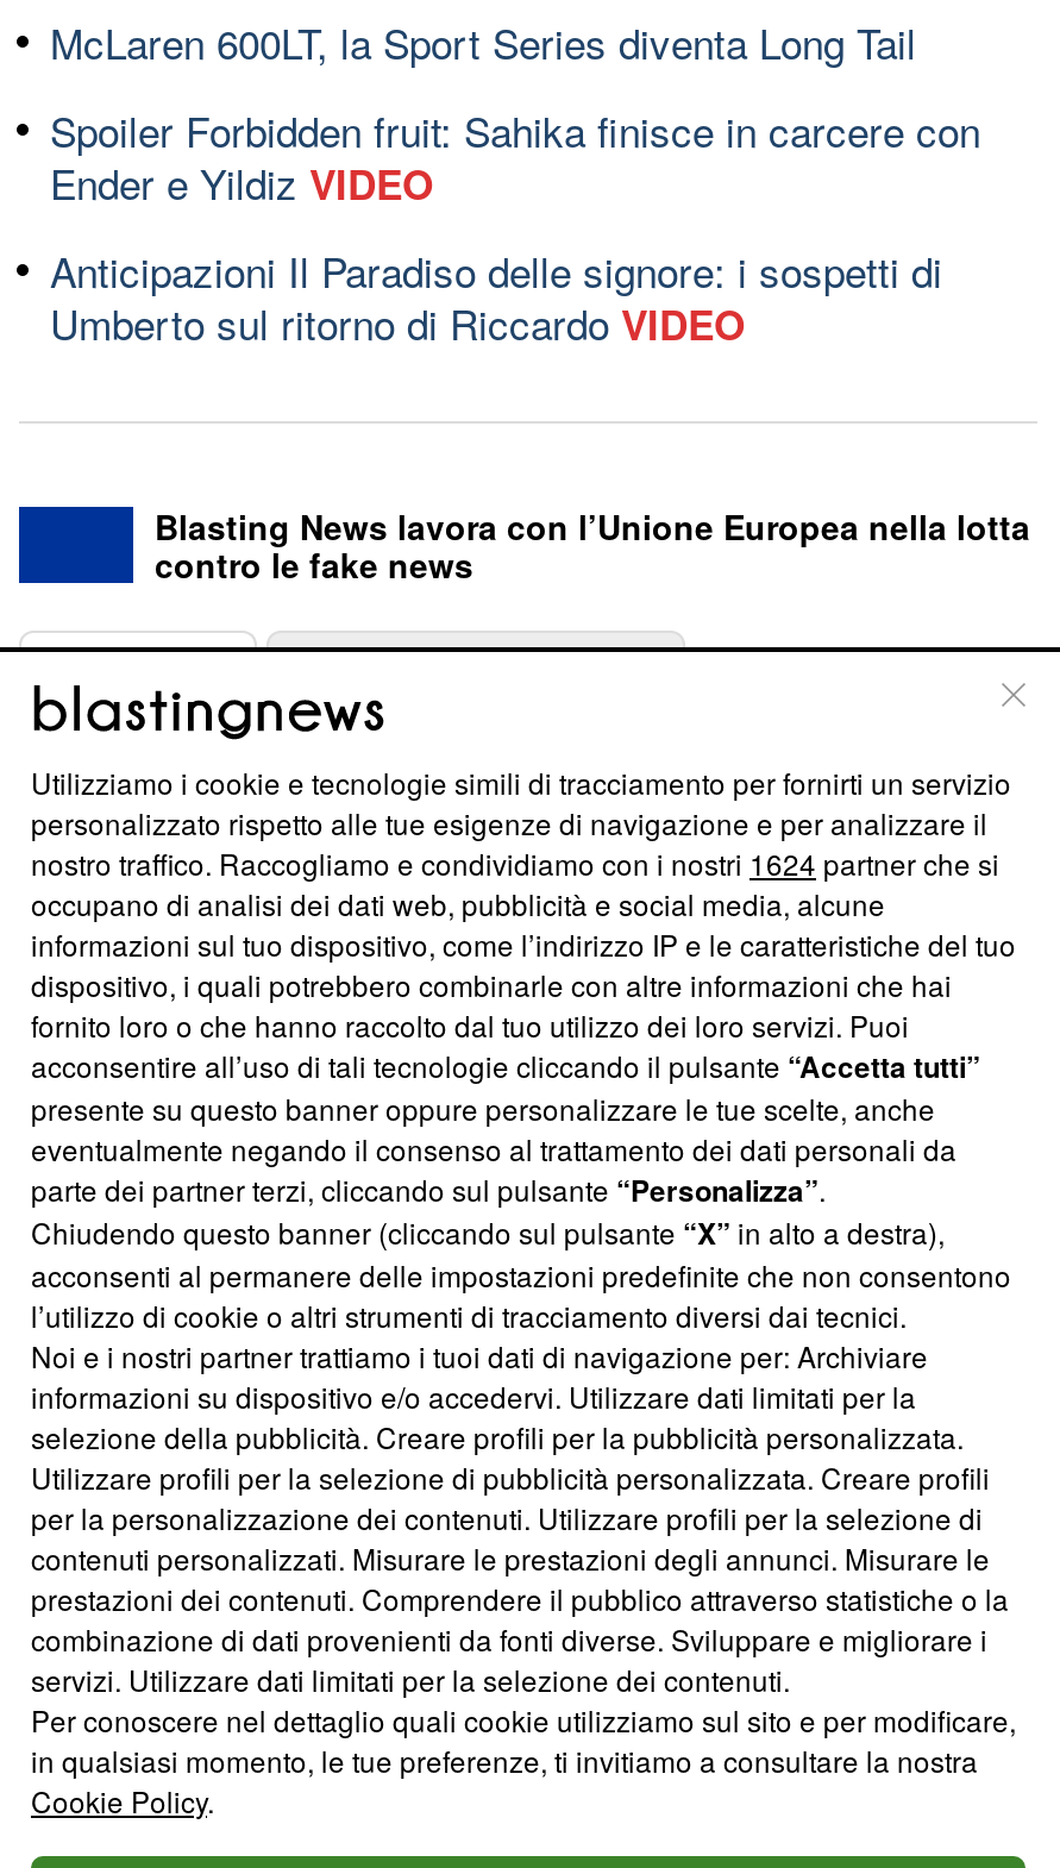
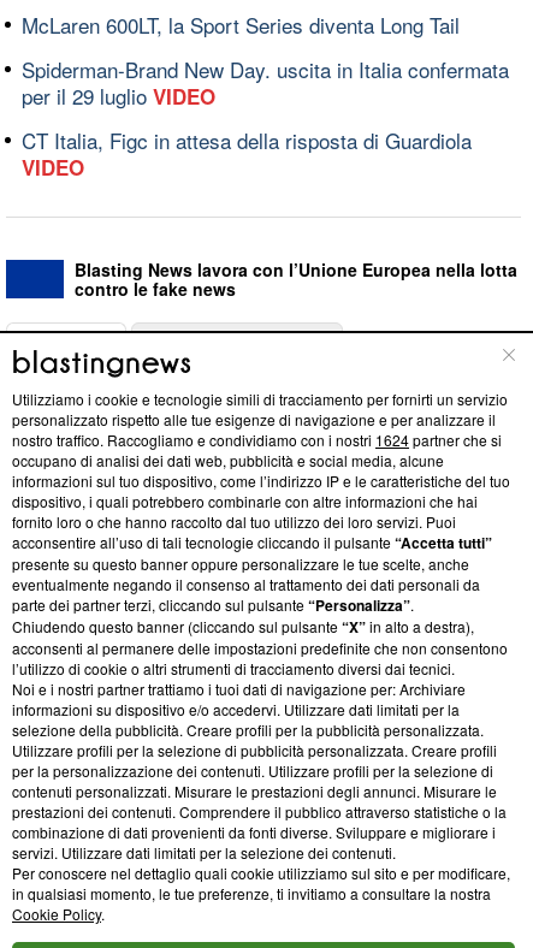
- Spoiler Forbidden fruit: Sahika finisce in carcere con
- Ender e Yildiz VIDEO
+ Spiderman-Brand New Day. uscita in Italia confermata
+ per il 29 luglio VIDEO

- Anticipazioni Il Paradiso delle signore: i sospetti di
- Umberto sul ritorno di RiccardoVIDEO
+ CT Italia, Figc in attesa della risposta di Guardiola
+ VIDEO
